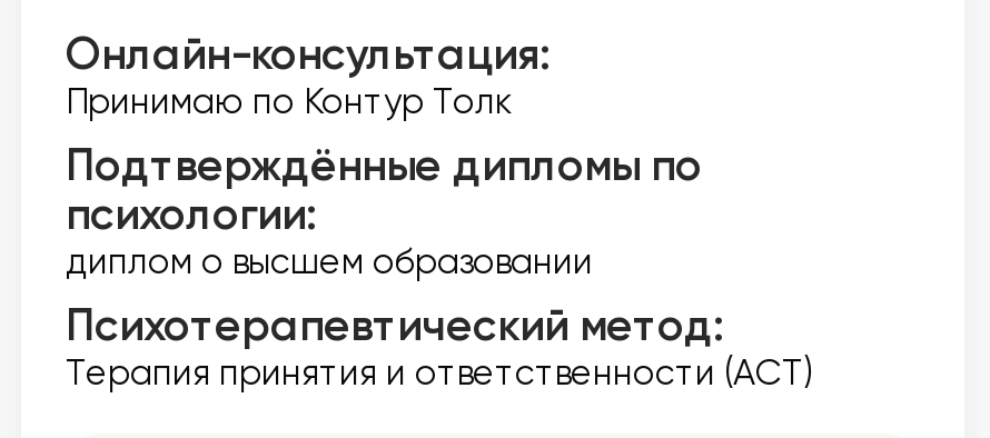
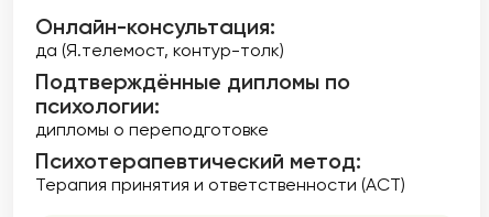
- Принимаю по Контур Толк
+ да (Я.телемост, контур-толк)

- диплом о высшем образовании
+ дипломы о переподготовке
